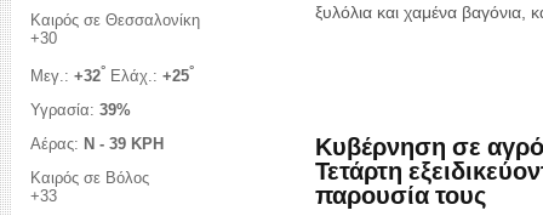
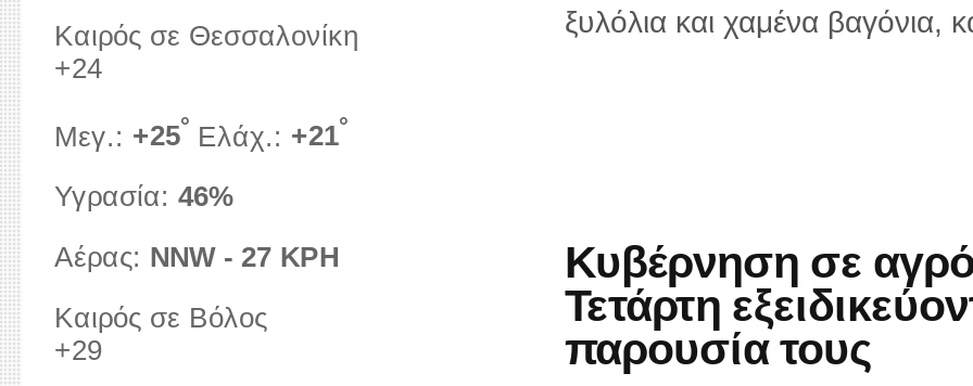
- +30
+ +24

- Μεγ.: +32 ° Ελάχ.: +25°
+ Μεγ.: +25 ° Ελάχ.: +21°

- Υγρασία: 39%
+ Υγρασία: 46%

- Αέρας: N - 39 KPH
+ Αέρας: NNW - 27 KPH

- +33
+ +29
